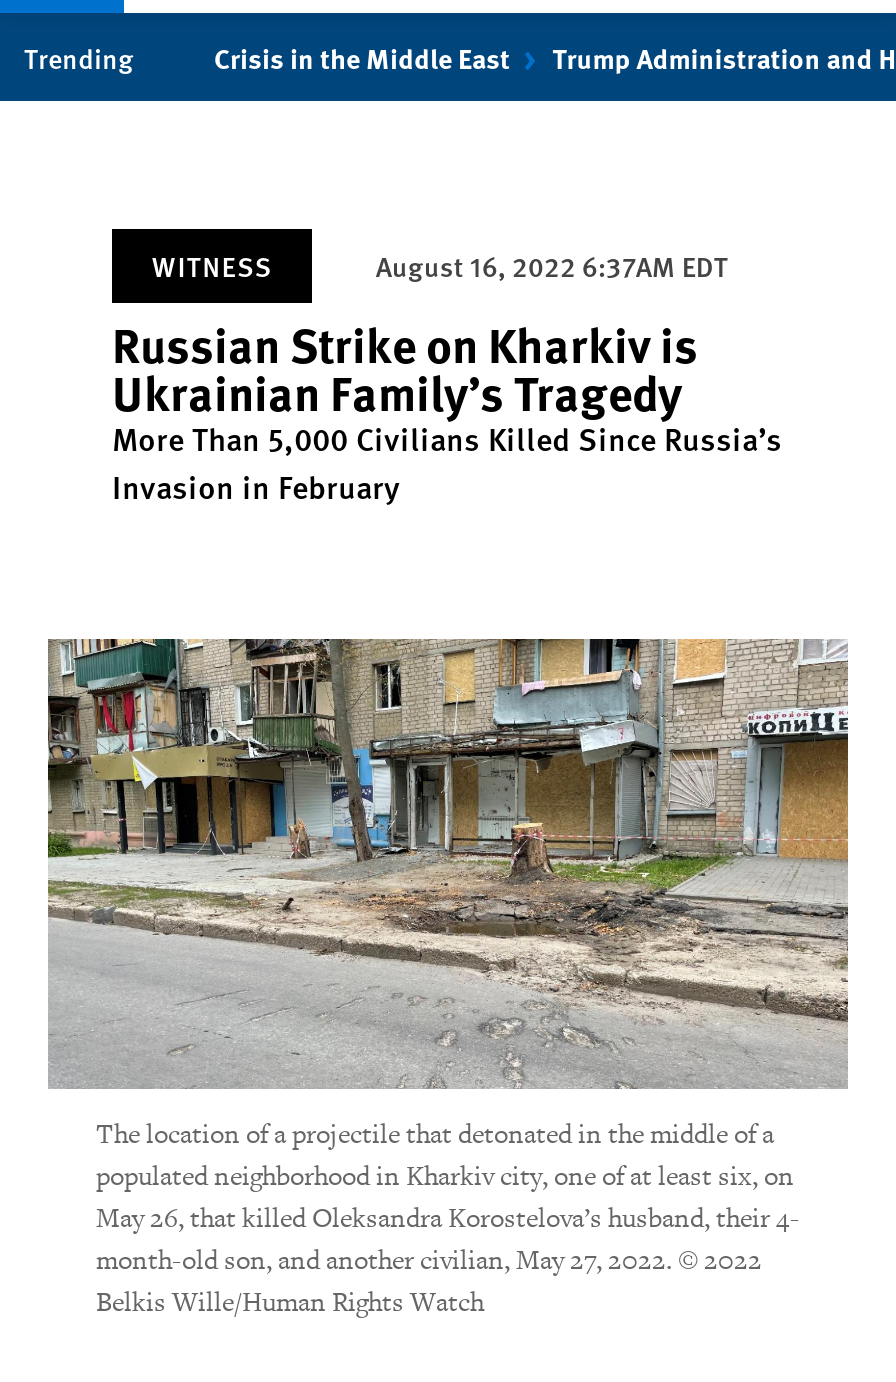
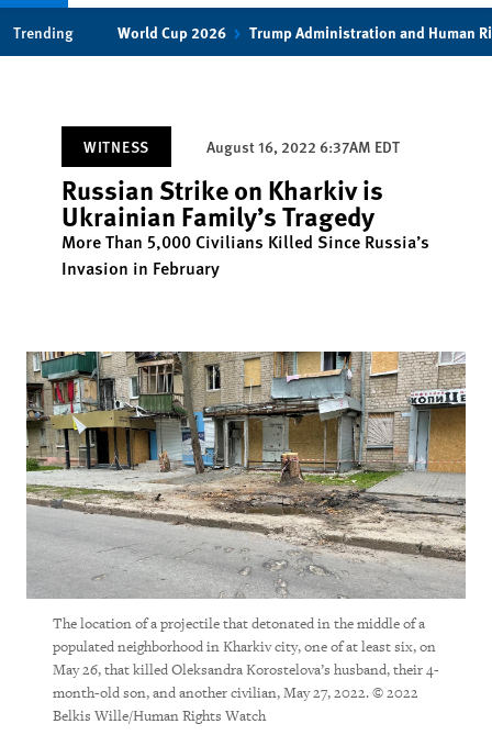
- Crisis in the Middle East
+ World Cup 2026
